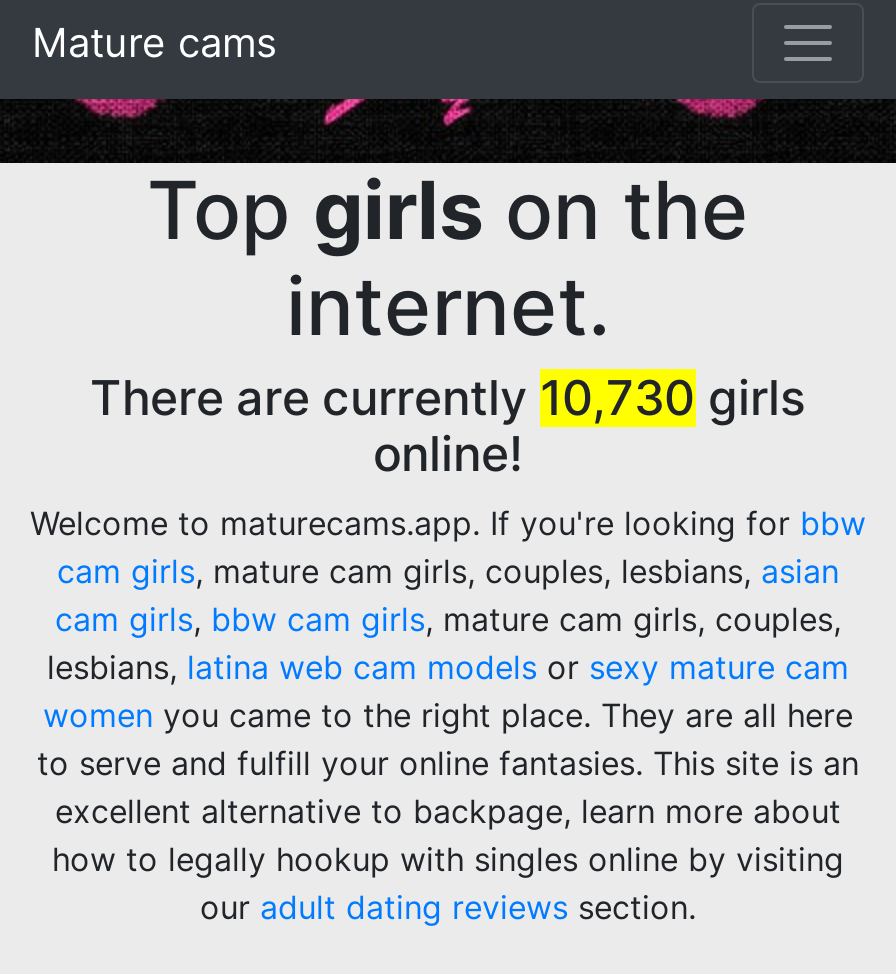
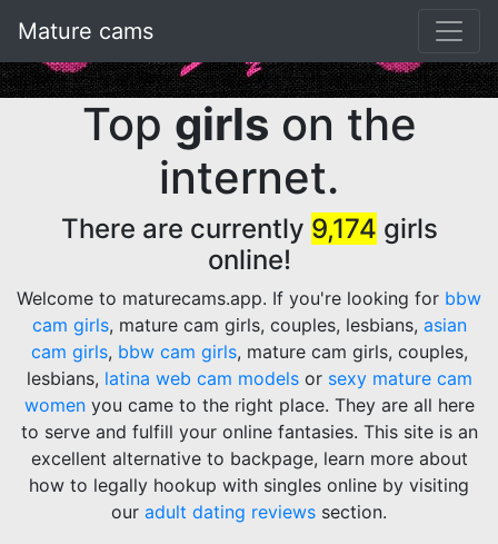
- There are currently 10,730 girls
+ There are currently 9,174 girls
